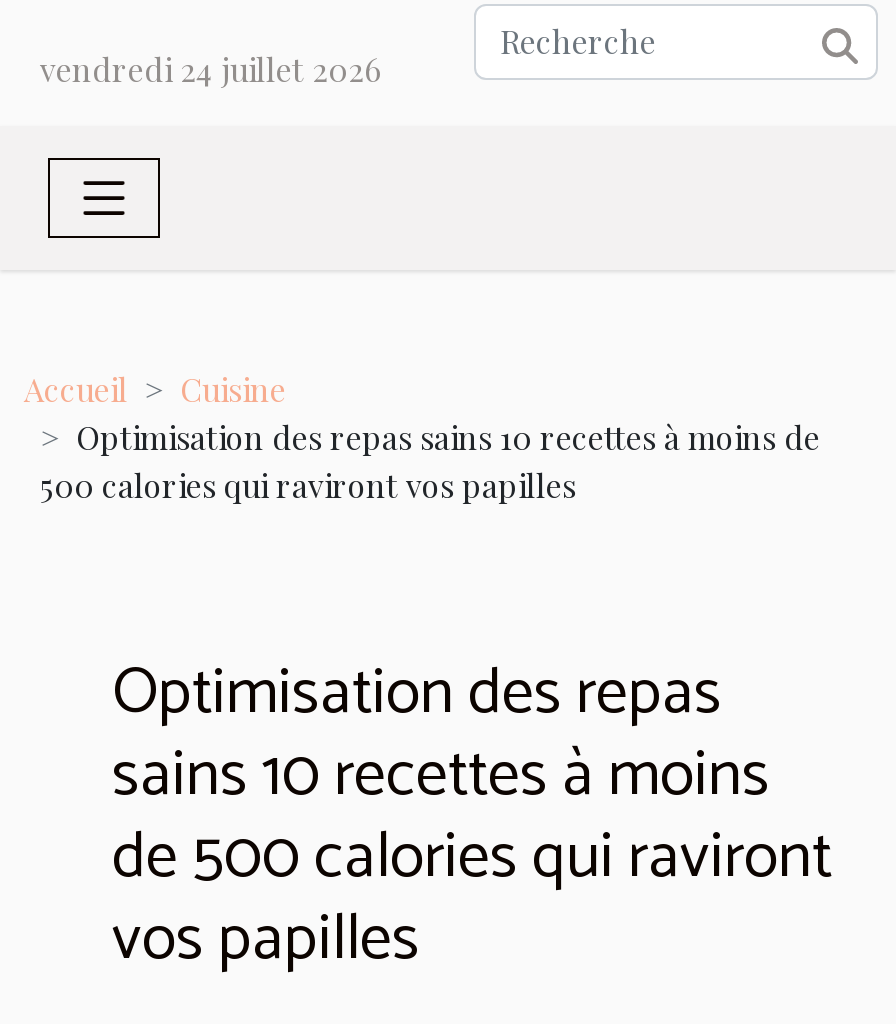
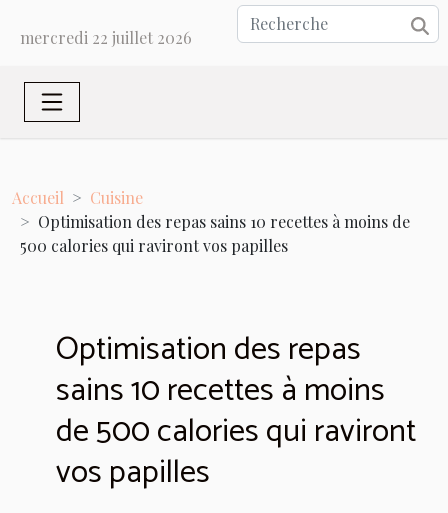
- vendredi 24 juillet 2026
+ mercredi 22 juillet 2026
